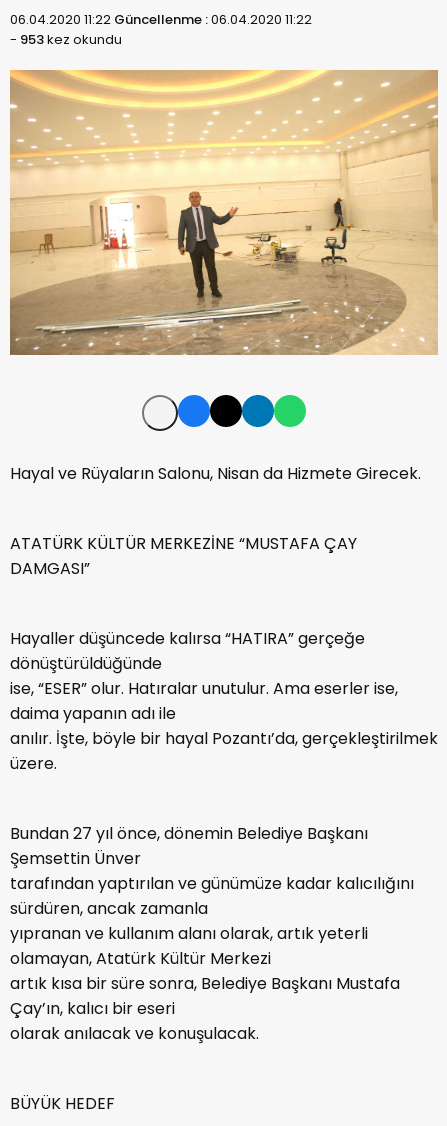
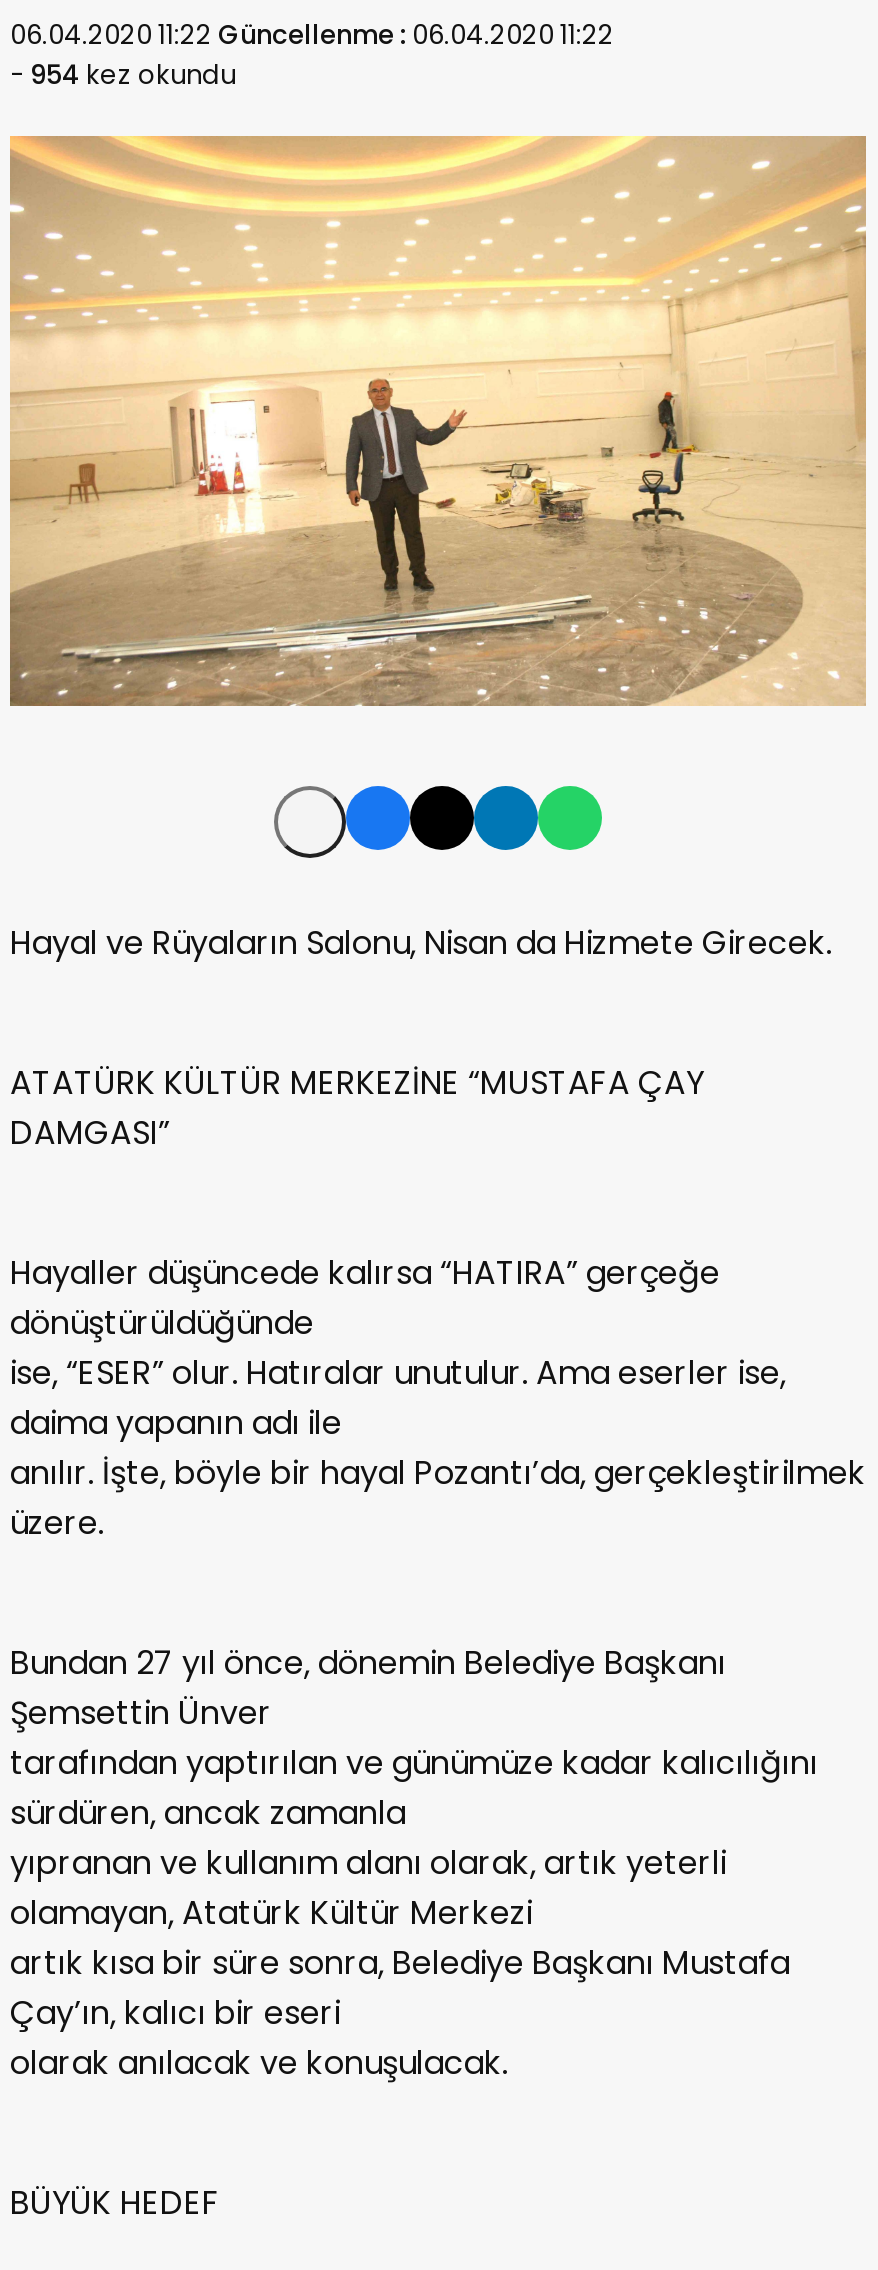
- - 953 kez okundu
+ - 954 kez okundu
